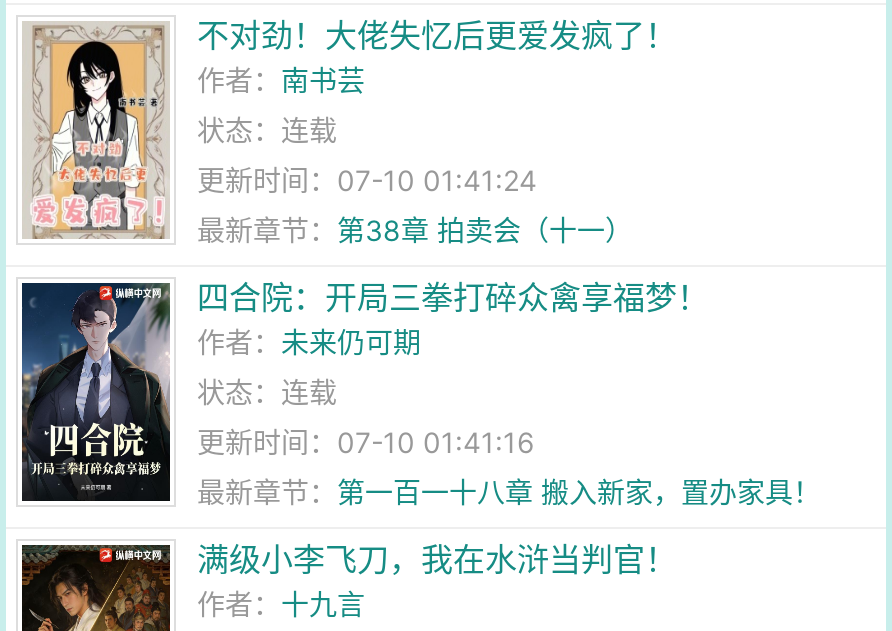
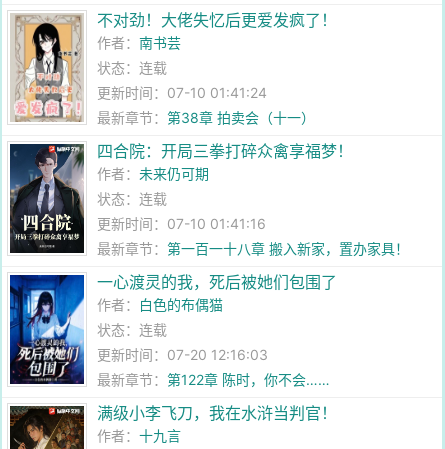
+ [image]
+ 一心渡灵的我，死后被她们包围了
+ 作者：白色的布偶猫
+ 状态：连载
+ 更新时间：07-20 12:16:03
+ 最新章节：第122章 陈时，你不会……
